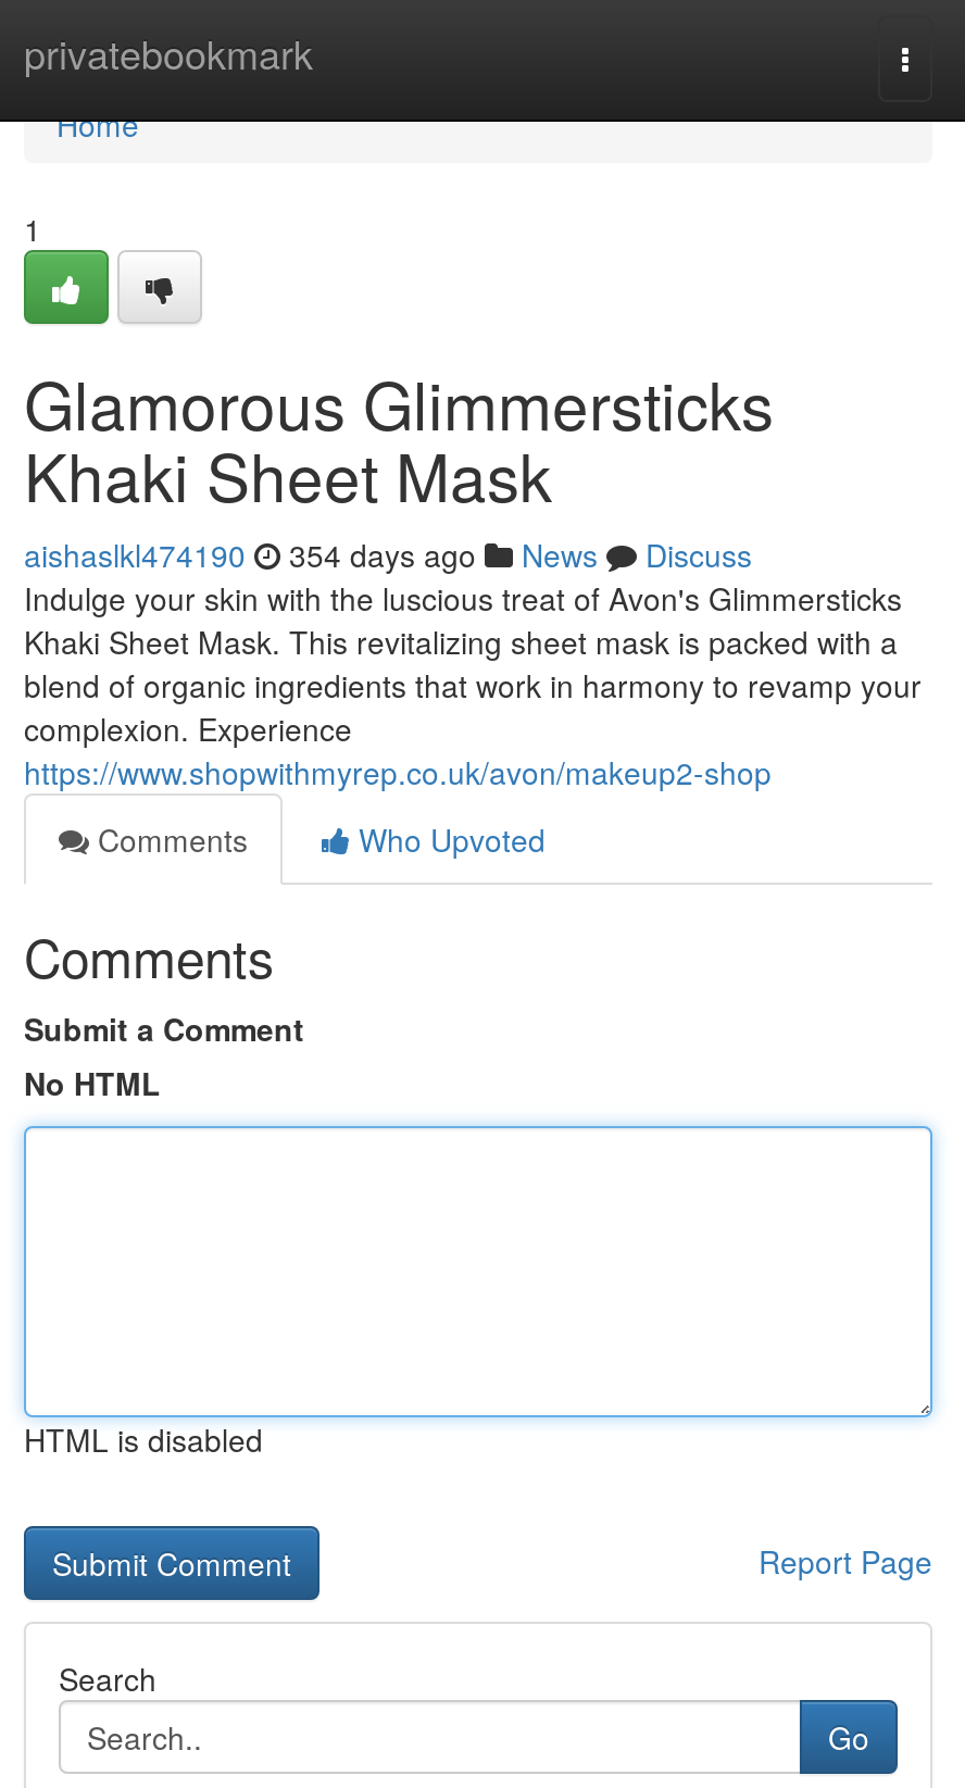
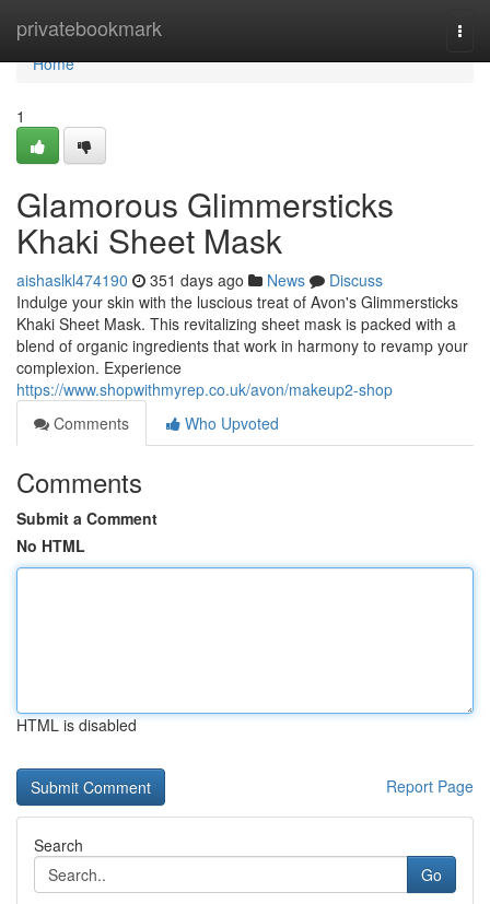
- aishaslkl474190 354 days ago News Discuss
+ aishaslkl474190 351 days ago News Discuss
